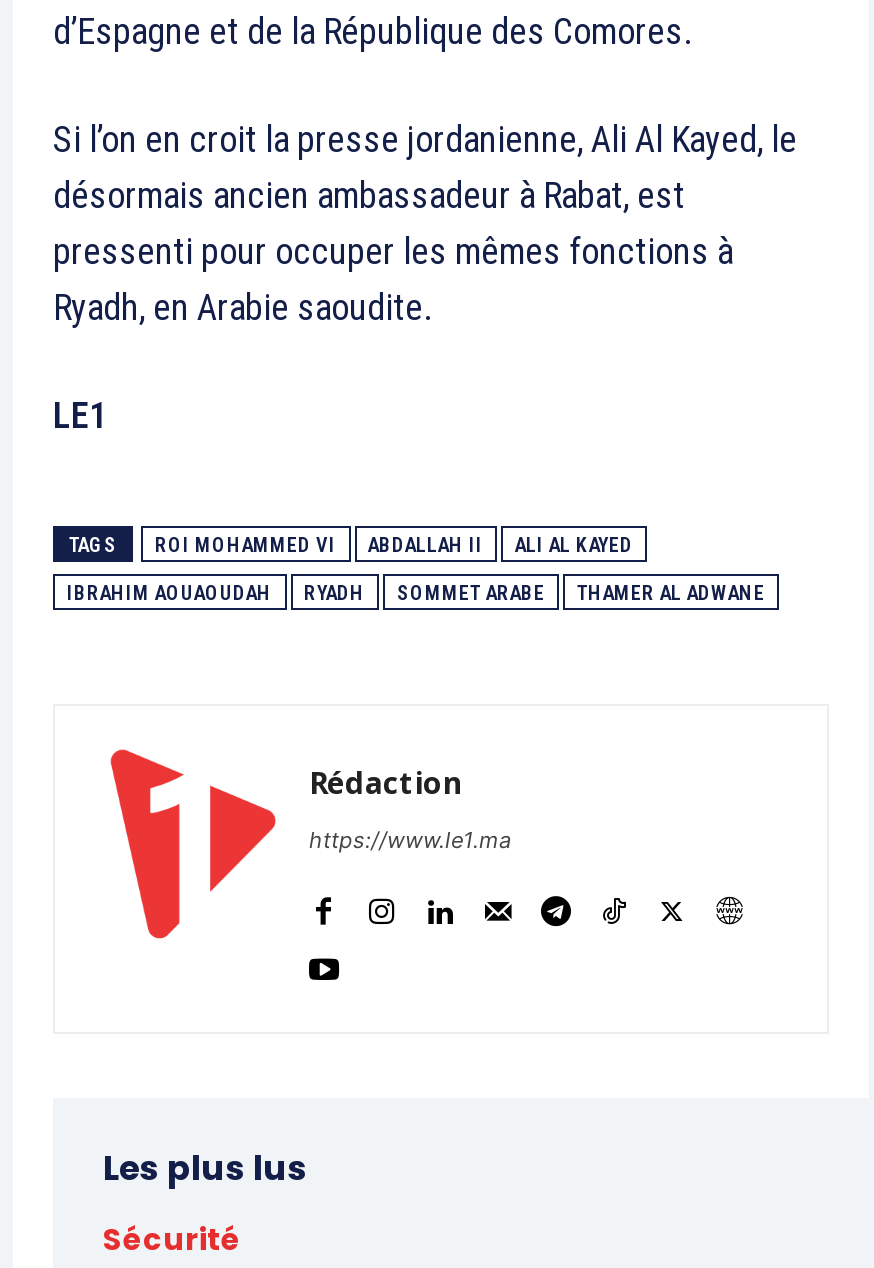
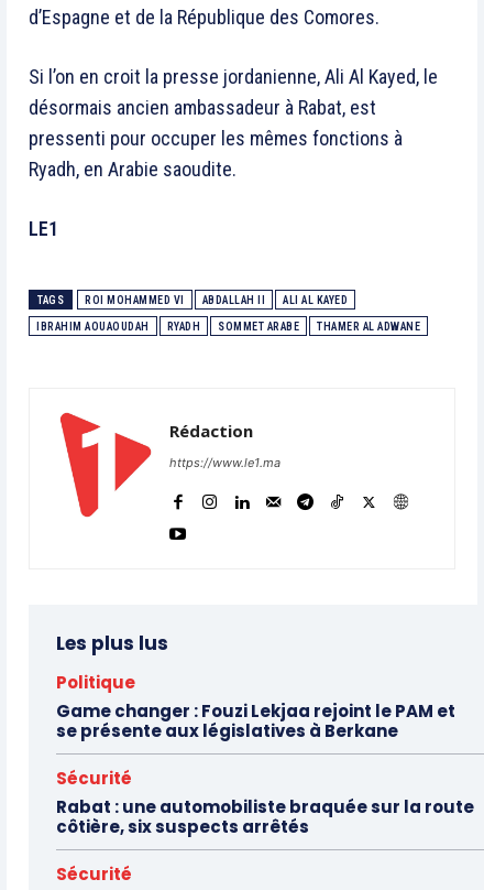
+ Politique
+ Game changer : Fouzi Lekjaa rejoint le PAM et
+ se présente aux législatives à Berkane
+ Sécurité
+ Rabat : une automobiliste braquée sur la route
+ côtière, six suspects arrêtés
